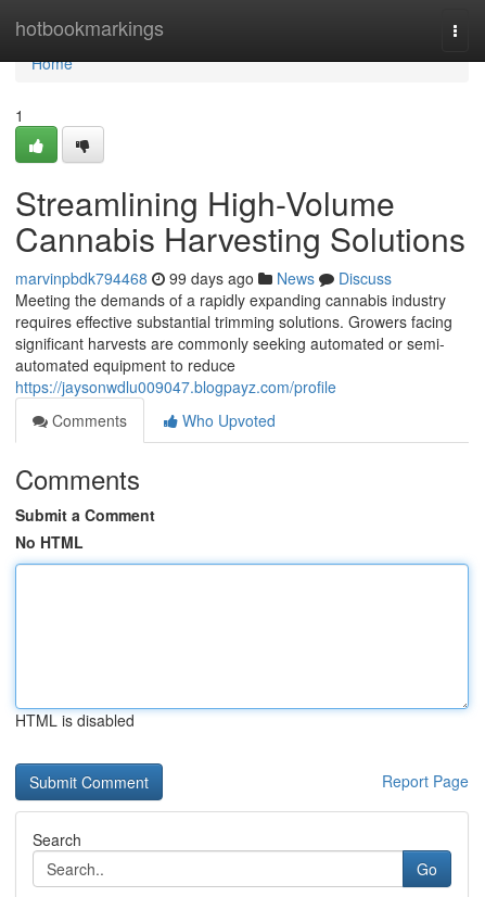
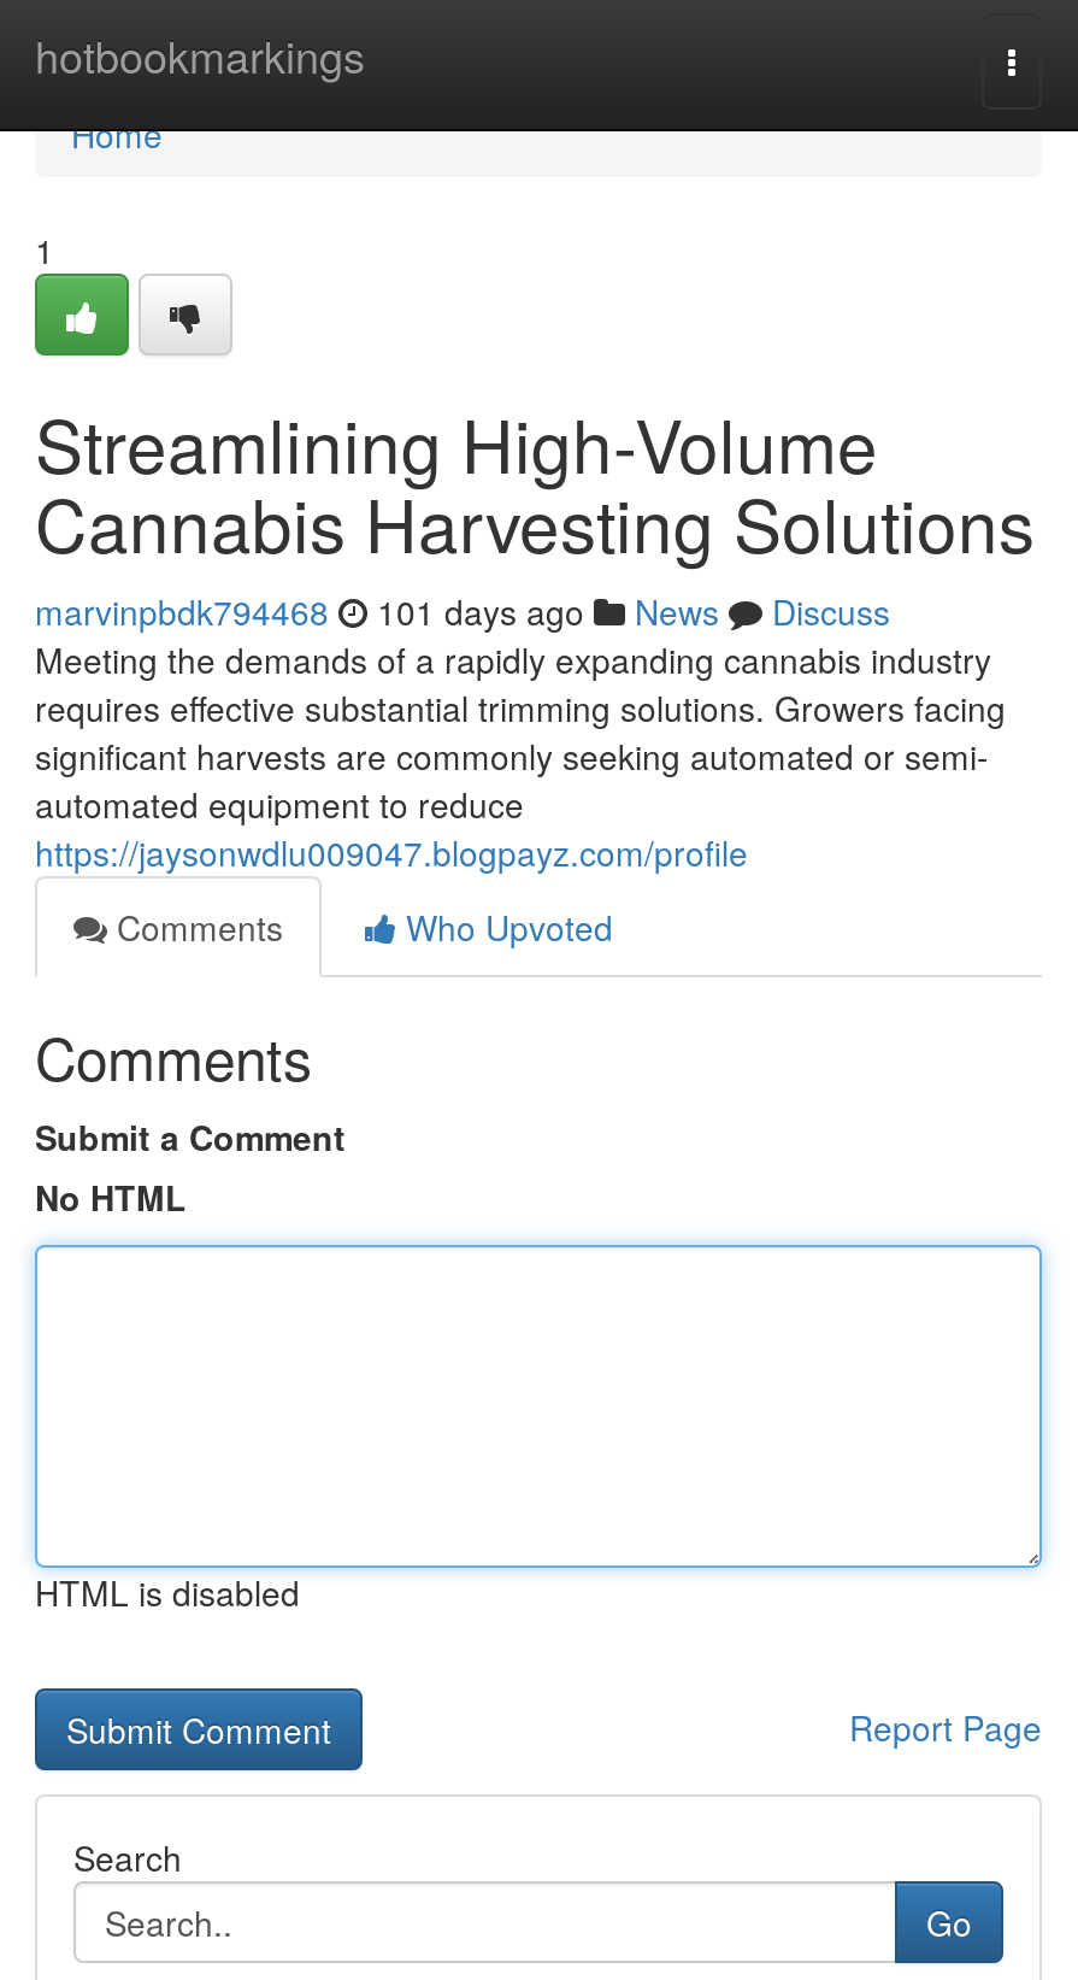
- marvinpbdk794468 99 days ago News Discuss
+ marvinpbdk794468 101 days ago News Discuss
